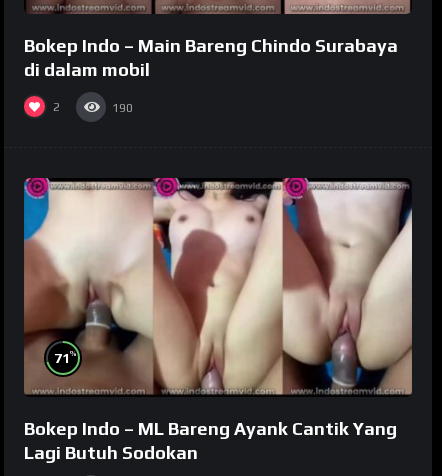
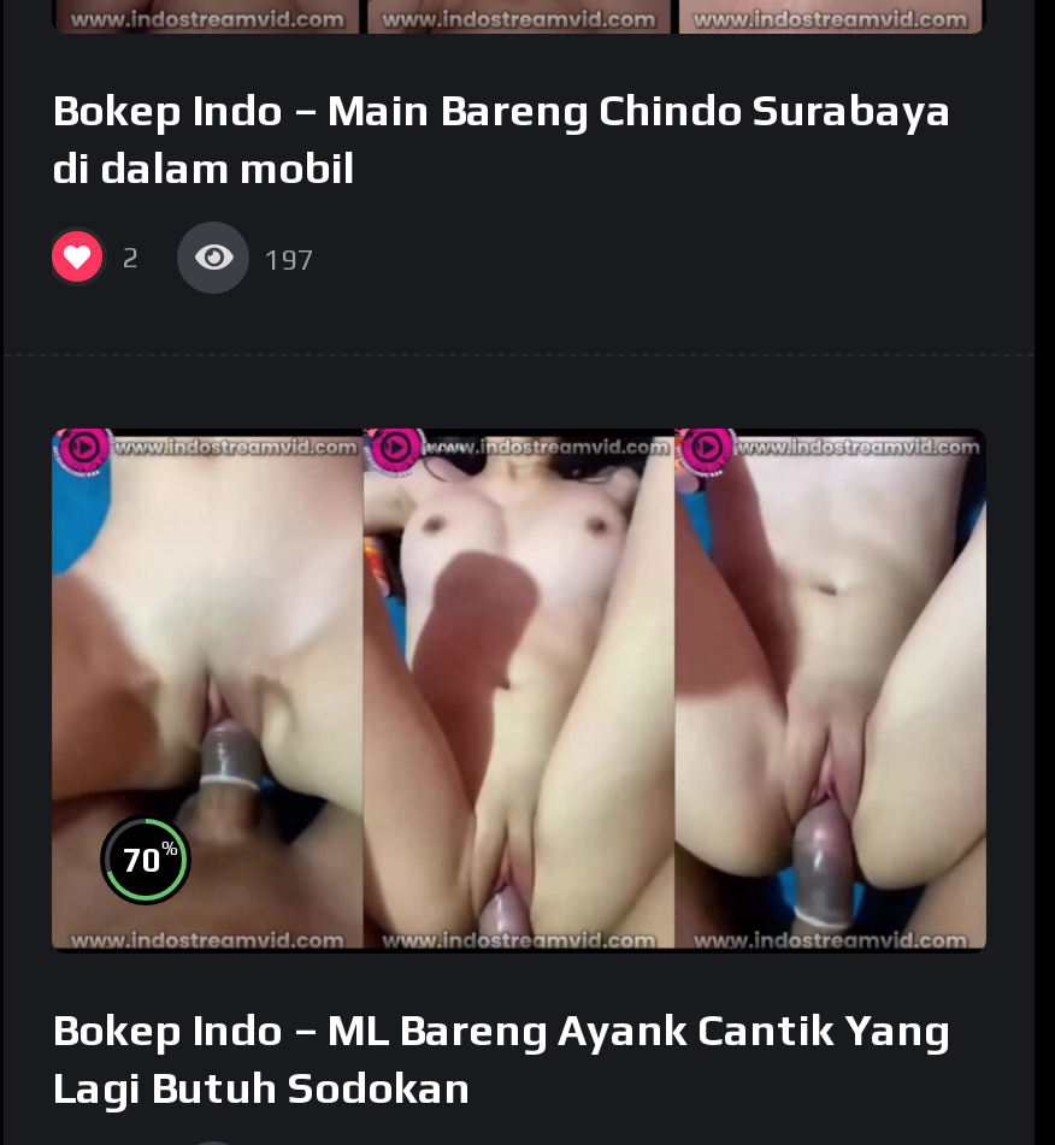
- 190
+ 197

- 71%
+ 70%
